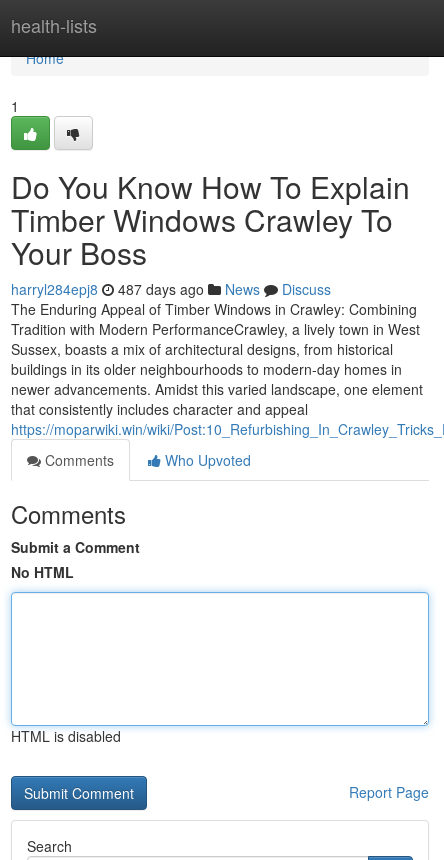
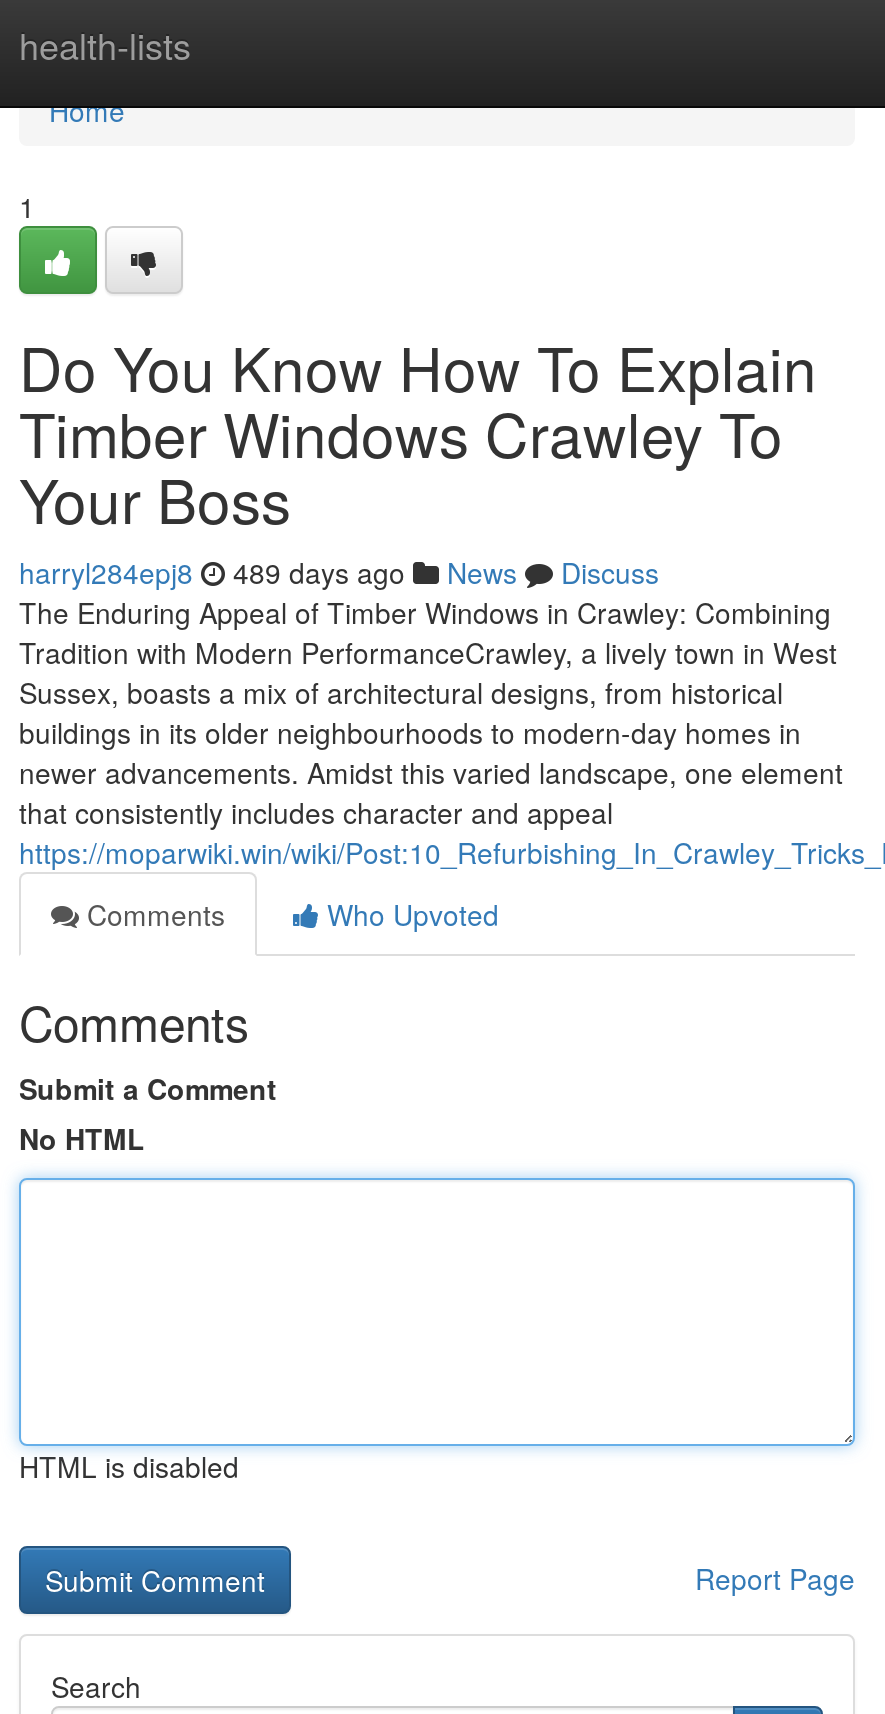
- harryl284epj8 487 days ago News Discuss
+ harryl284epj8 489 days ago News Discuss
